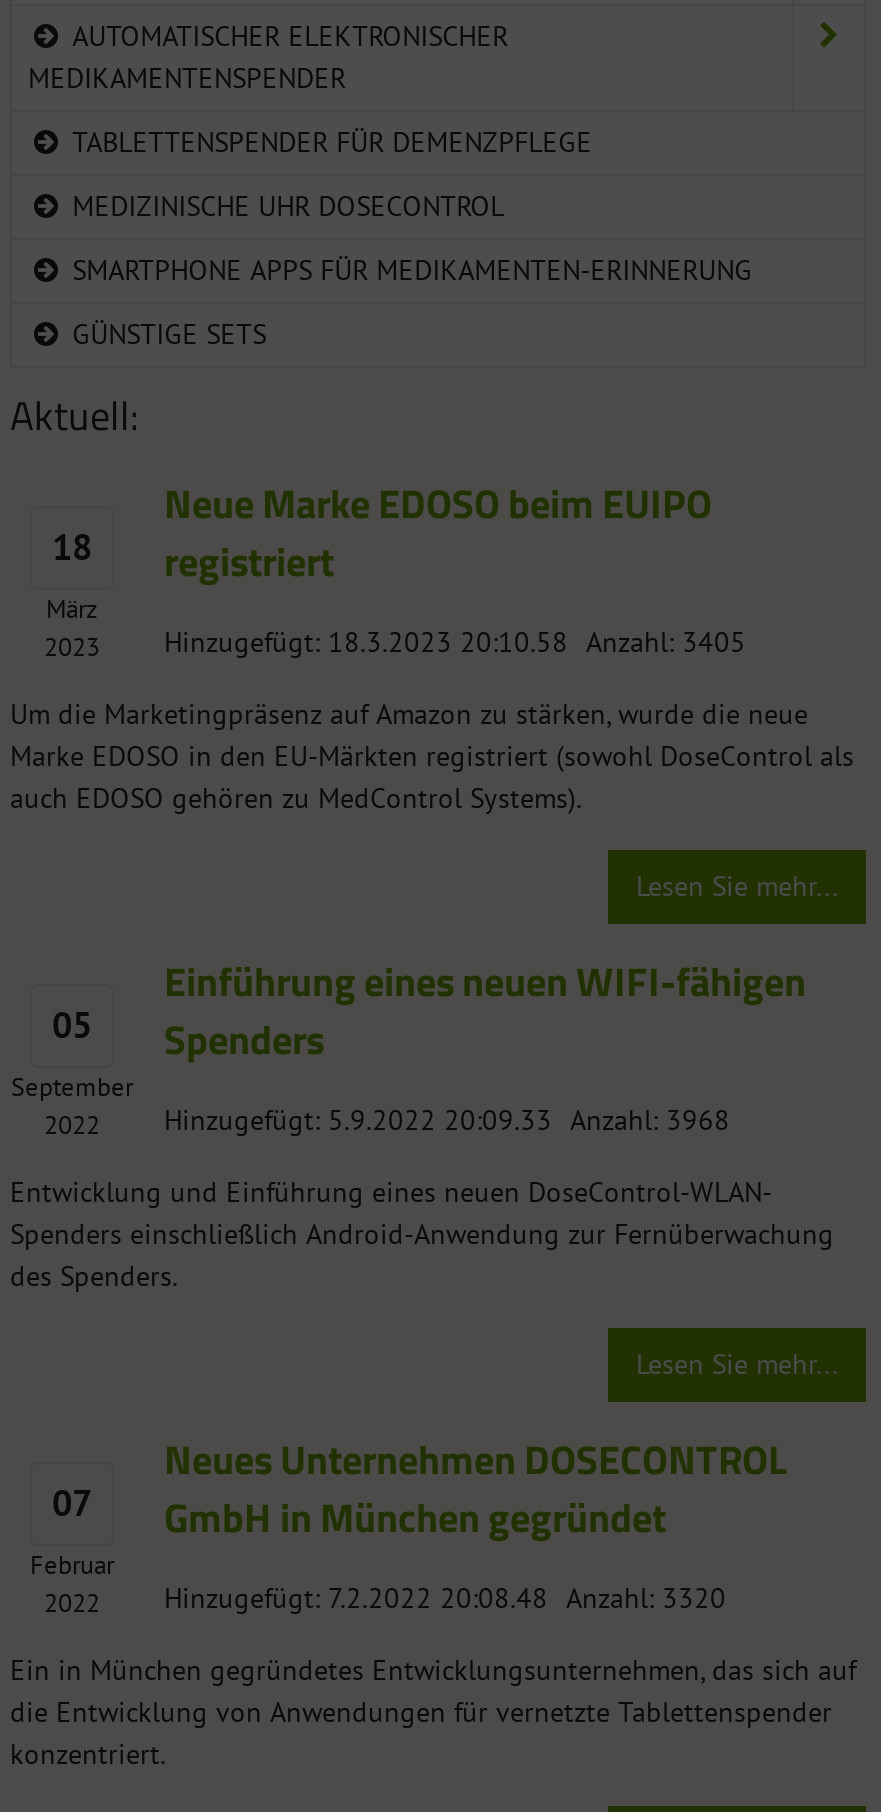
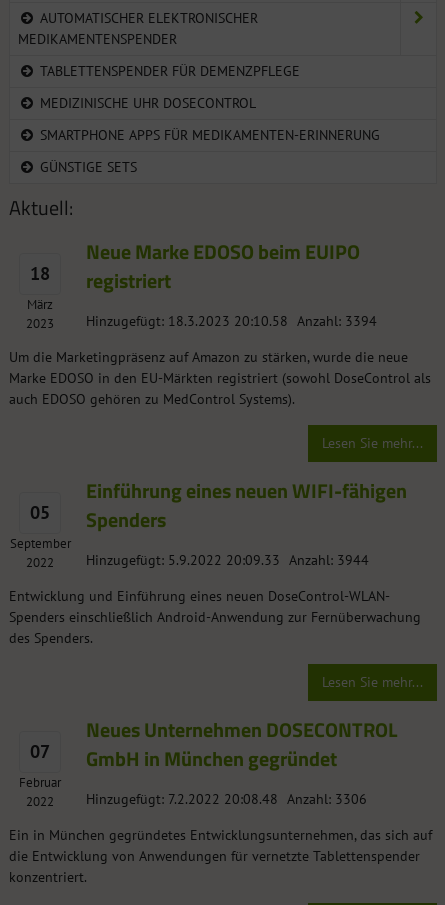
- Hinzugefügt: 18.3.2023 20:10.58 Anzahl: 3405
+ Hinzugefügt: 18.3.2023 20:10.58 Anzahl: 3394

- Hinzugefügt: 5.9.2022 20:09.33 Anzahl: 3968
+ Hinzugefügt: 5.9.2022 20:09.33 Anzahl: 3944

- Hinzugefügt: 7.2.2022 20:08.48 Anzahl: 3320
+ Hinzugefügt: 7.2.2022 20:08.48 Anzahl: 3306
